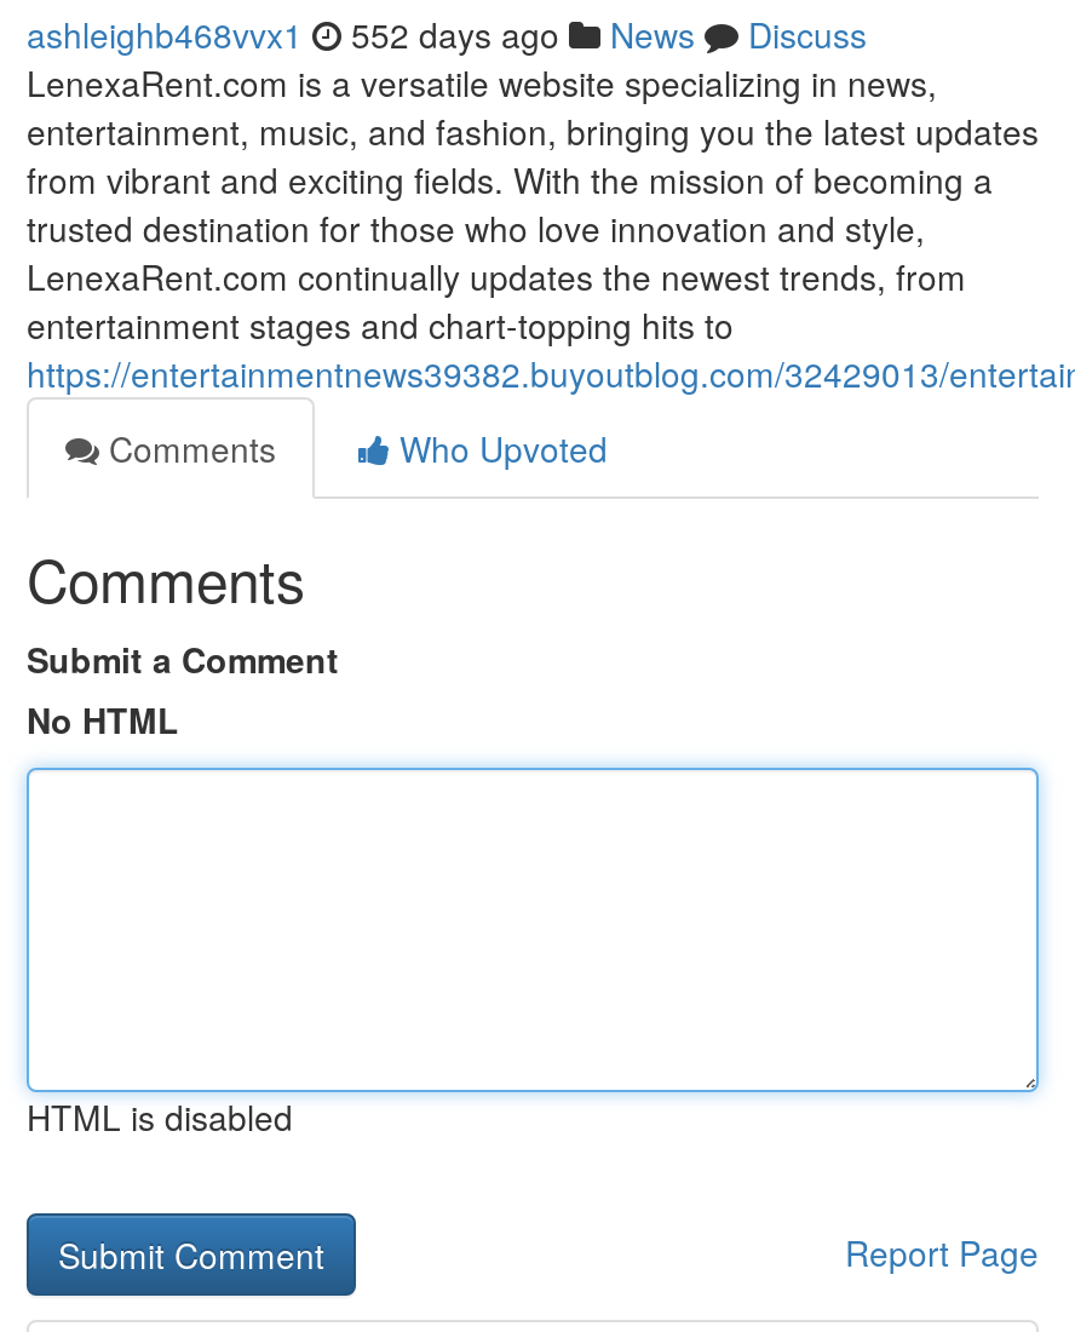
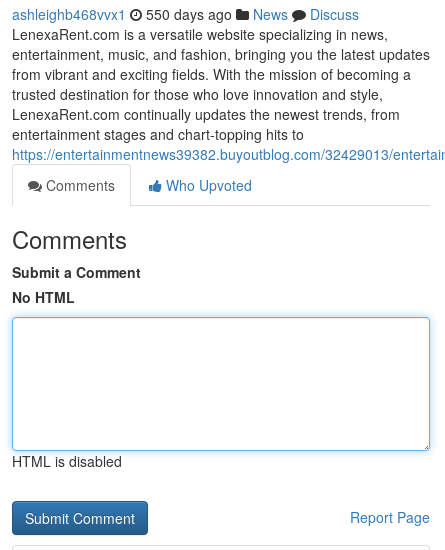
- ashleighb468vvx1 552 days ago News Discuss
+ ashleighb468vvx1 550 days ago News Discuss
